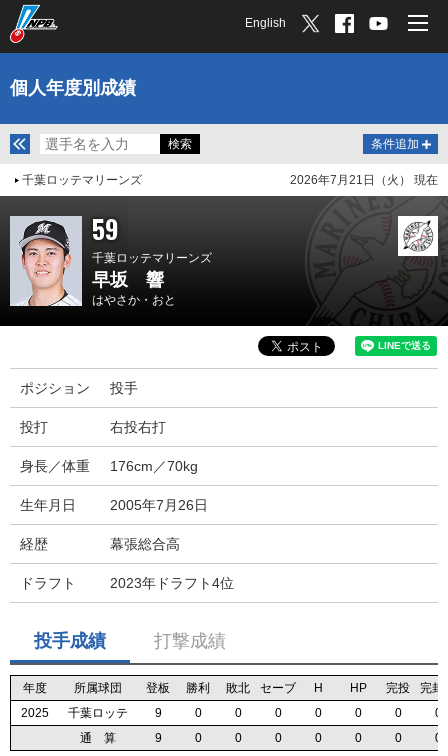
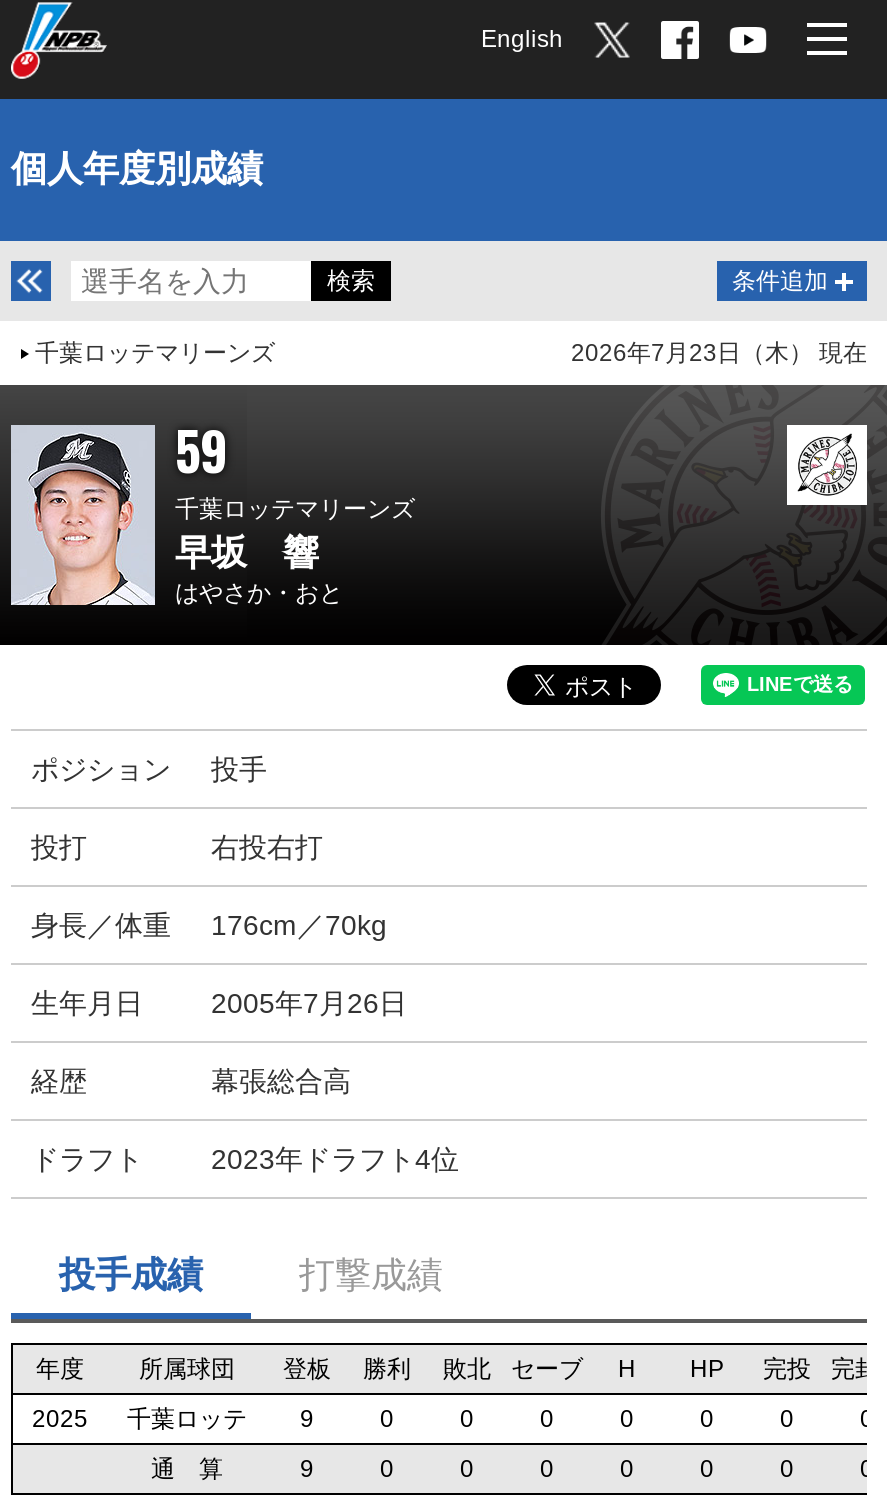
- 2026年7月21日（火） 現在
+ 2026年7月23日（木） 現在
